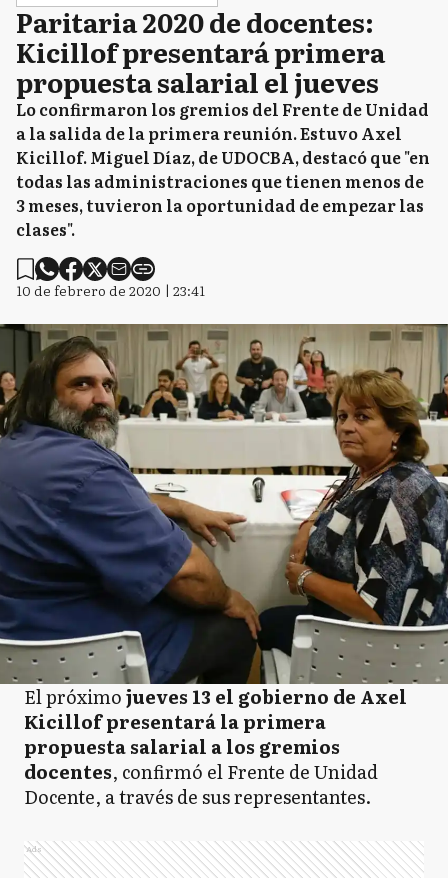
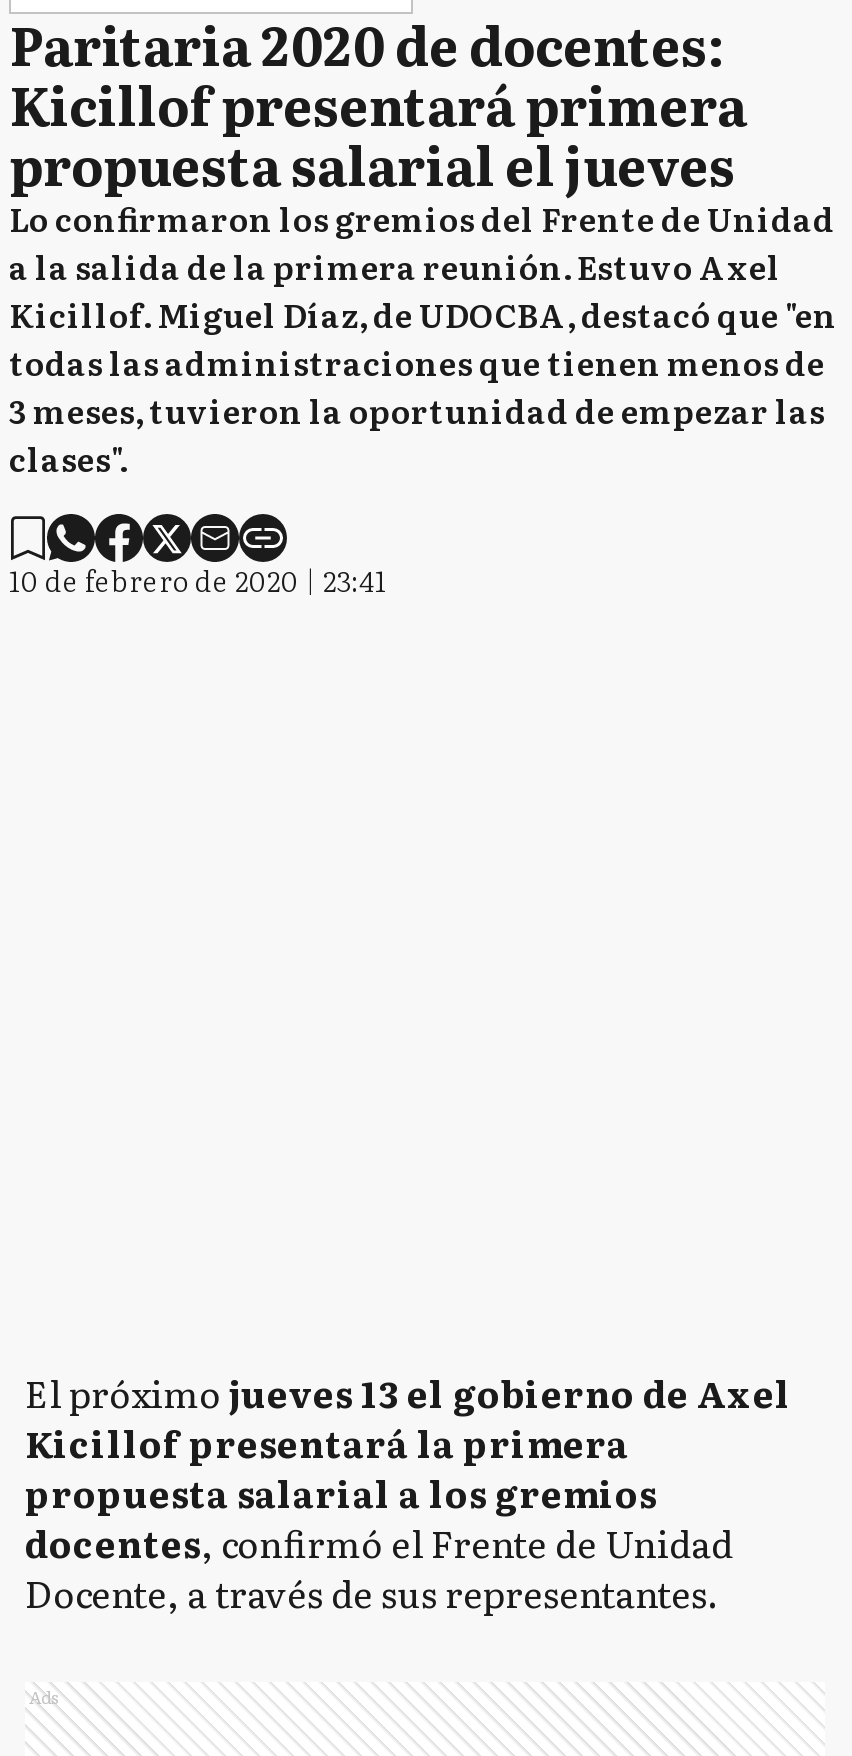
- [image]
